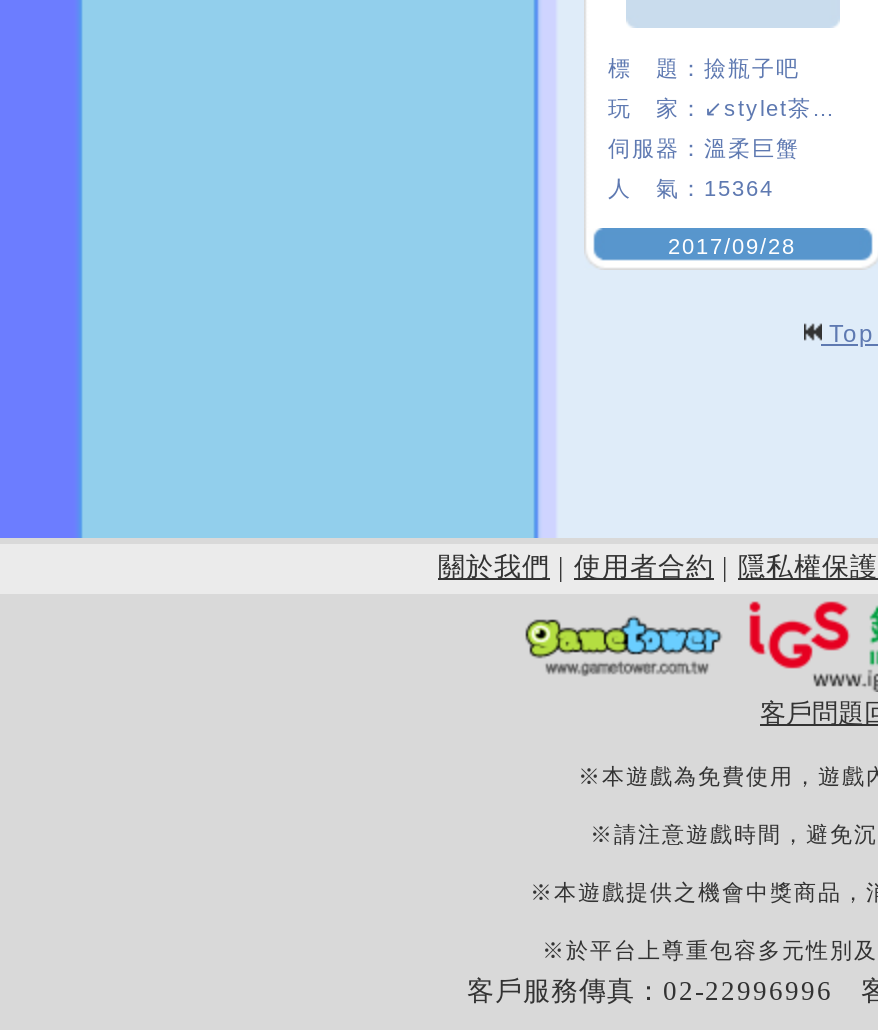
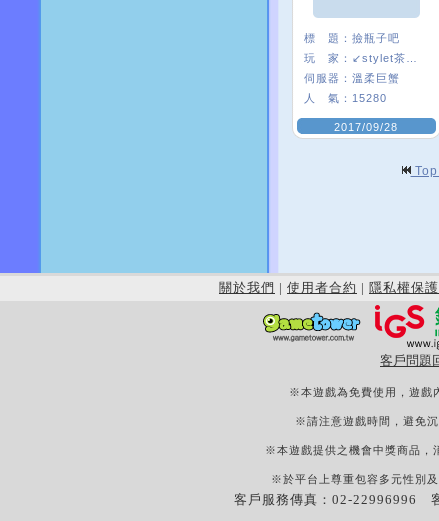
- 人 氣：15364
+ 人 氣：15280
